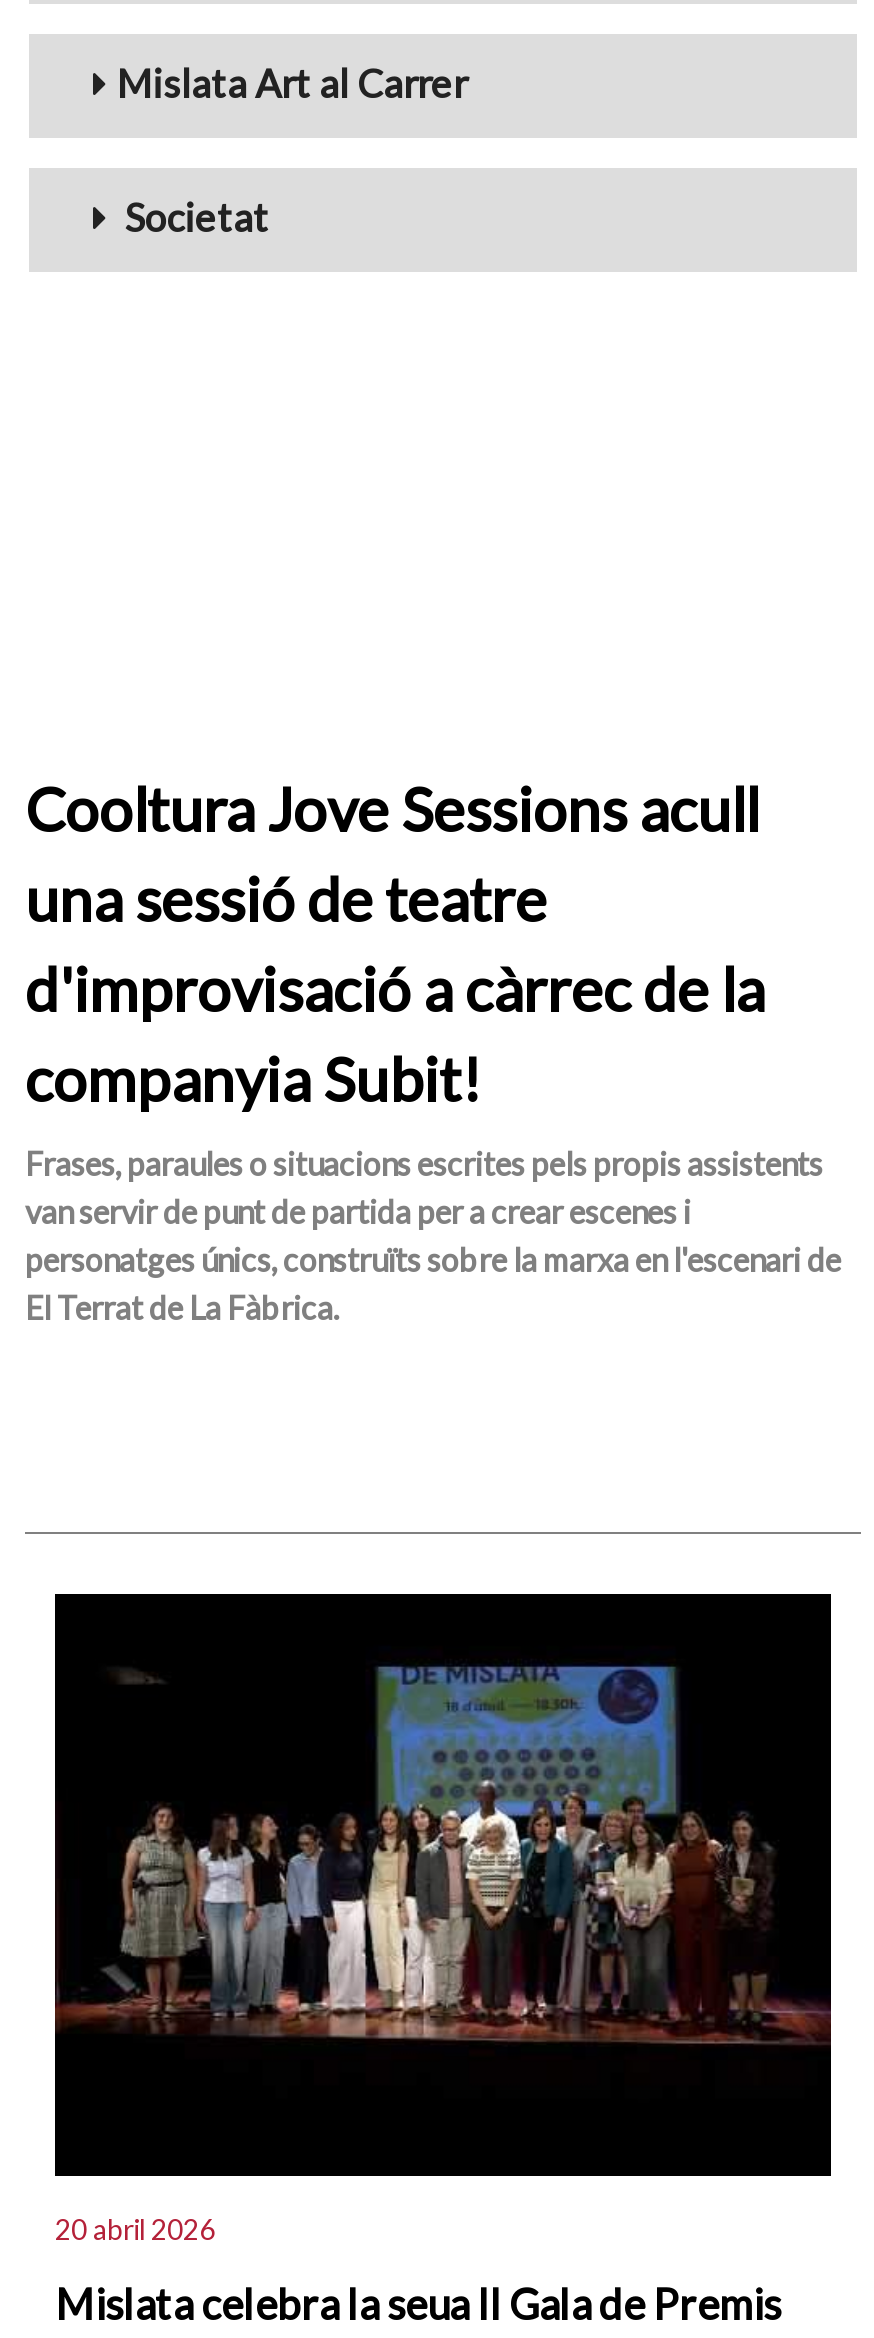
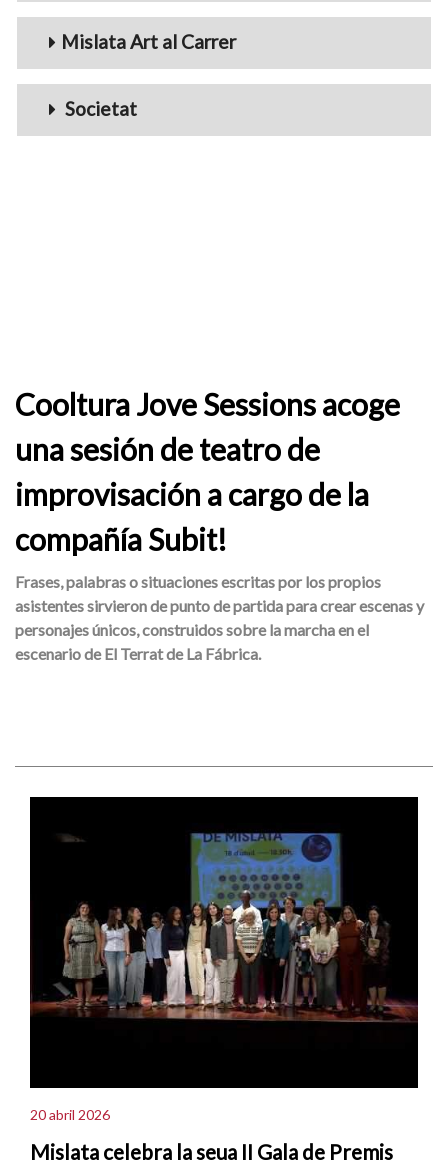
- Cooltura Jove Sessions acull
- una sessió de teatre
- d'improvisació a càrrec de la
- companyia Subit!
- Frases, paraules o situacions escrites pels propis assistents
- van servir de punt de partida per a crear escenes i
- personatges únics, construïts sobre la marxa en l'escenari de
- El Terrat de La Fàbrica.
+ Cooltura Jove Sessions acoge
+ una sesión de teatro de
+ improvisación a cargo de la
+ compañía Subit!
+ Frases, palabras o situaciones escritas por los propios
+ asistentes sirvieron de punto de partida para crear escenas y
+ personajes únicos, construidos sobre la marcha en el
+ escenario de El Terrat de La Fábrica.
